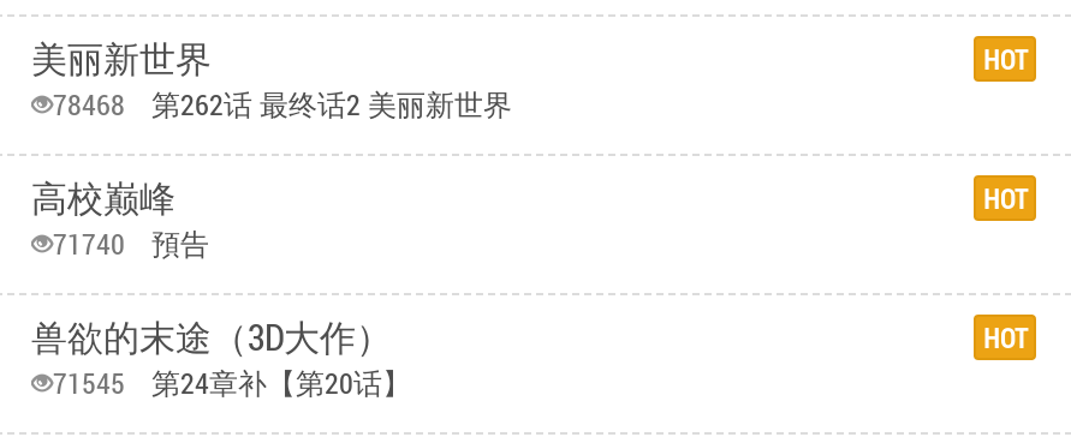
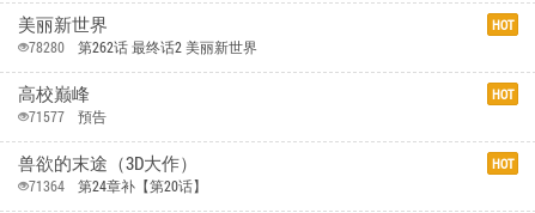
- 78468 第262话 最终话2 美丽新世界
+ 78280 第262话 最终话2 美丽新世界

- 71740 預告
+ 71577 預告

- 71545 第24章补【第20话】
+ 71364 第24章补【第20话】
